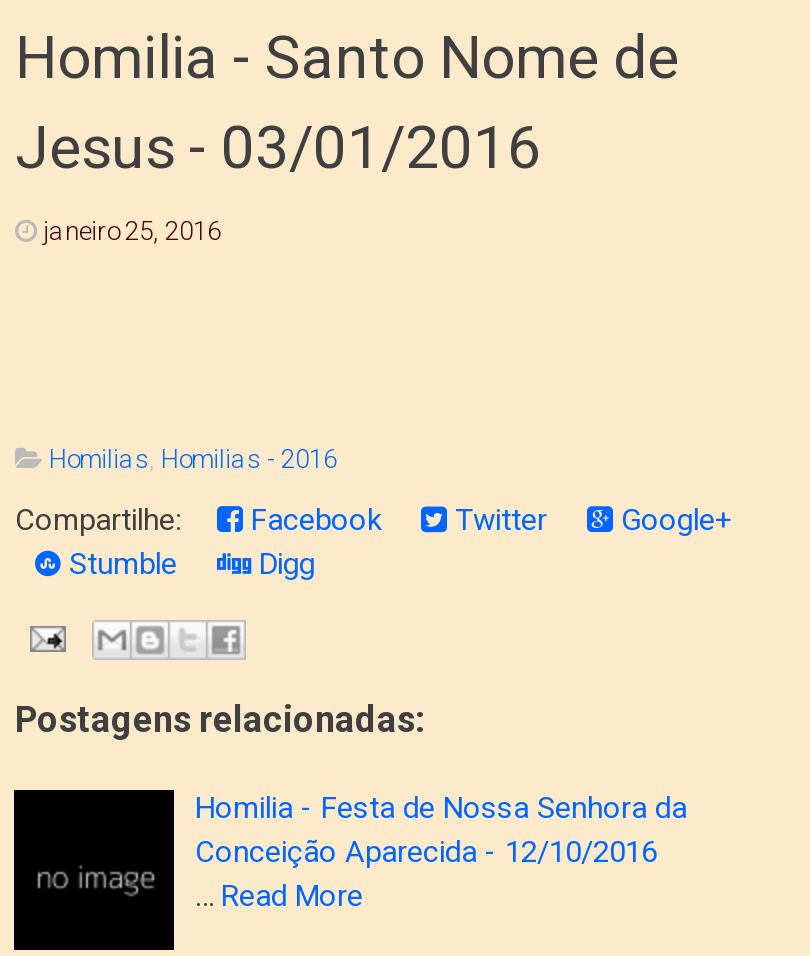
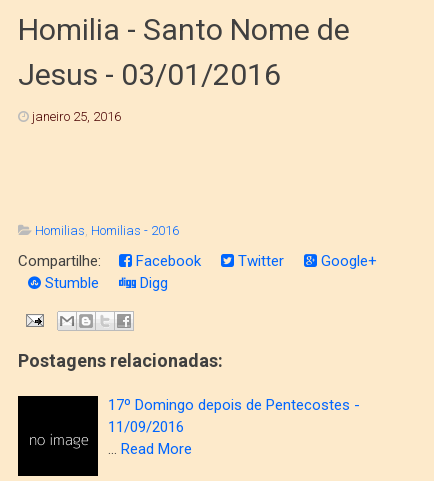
- Homilia - Festa de Nossa Senhora da
- Conceição Aparecida - 12/10/2016
+ 17º Domingo depois de Pentecostes -
+ 11/09/2016
